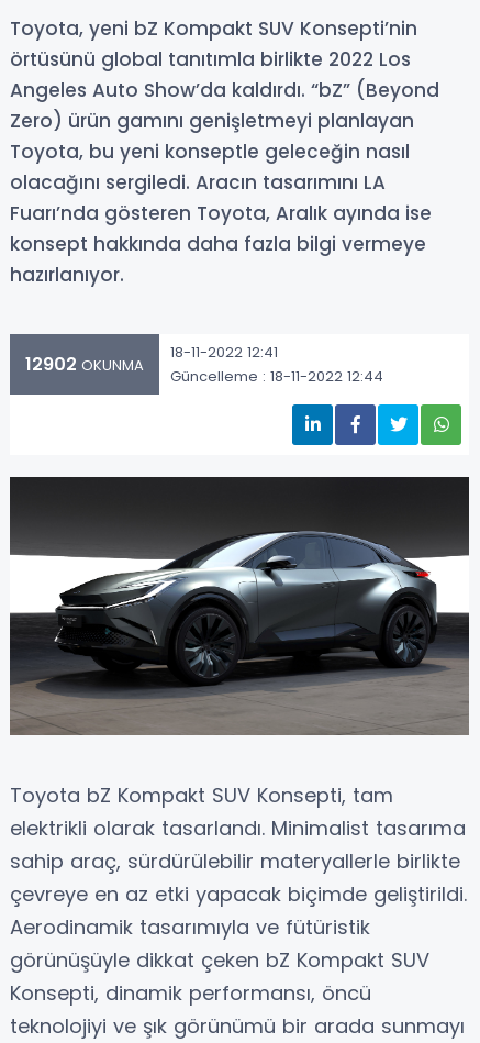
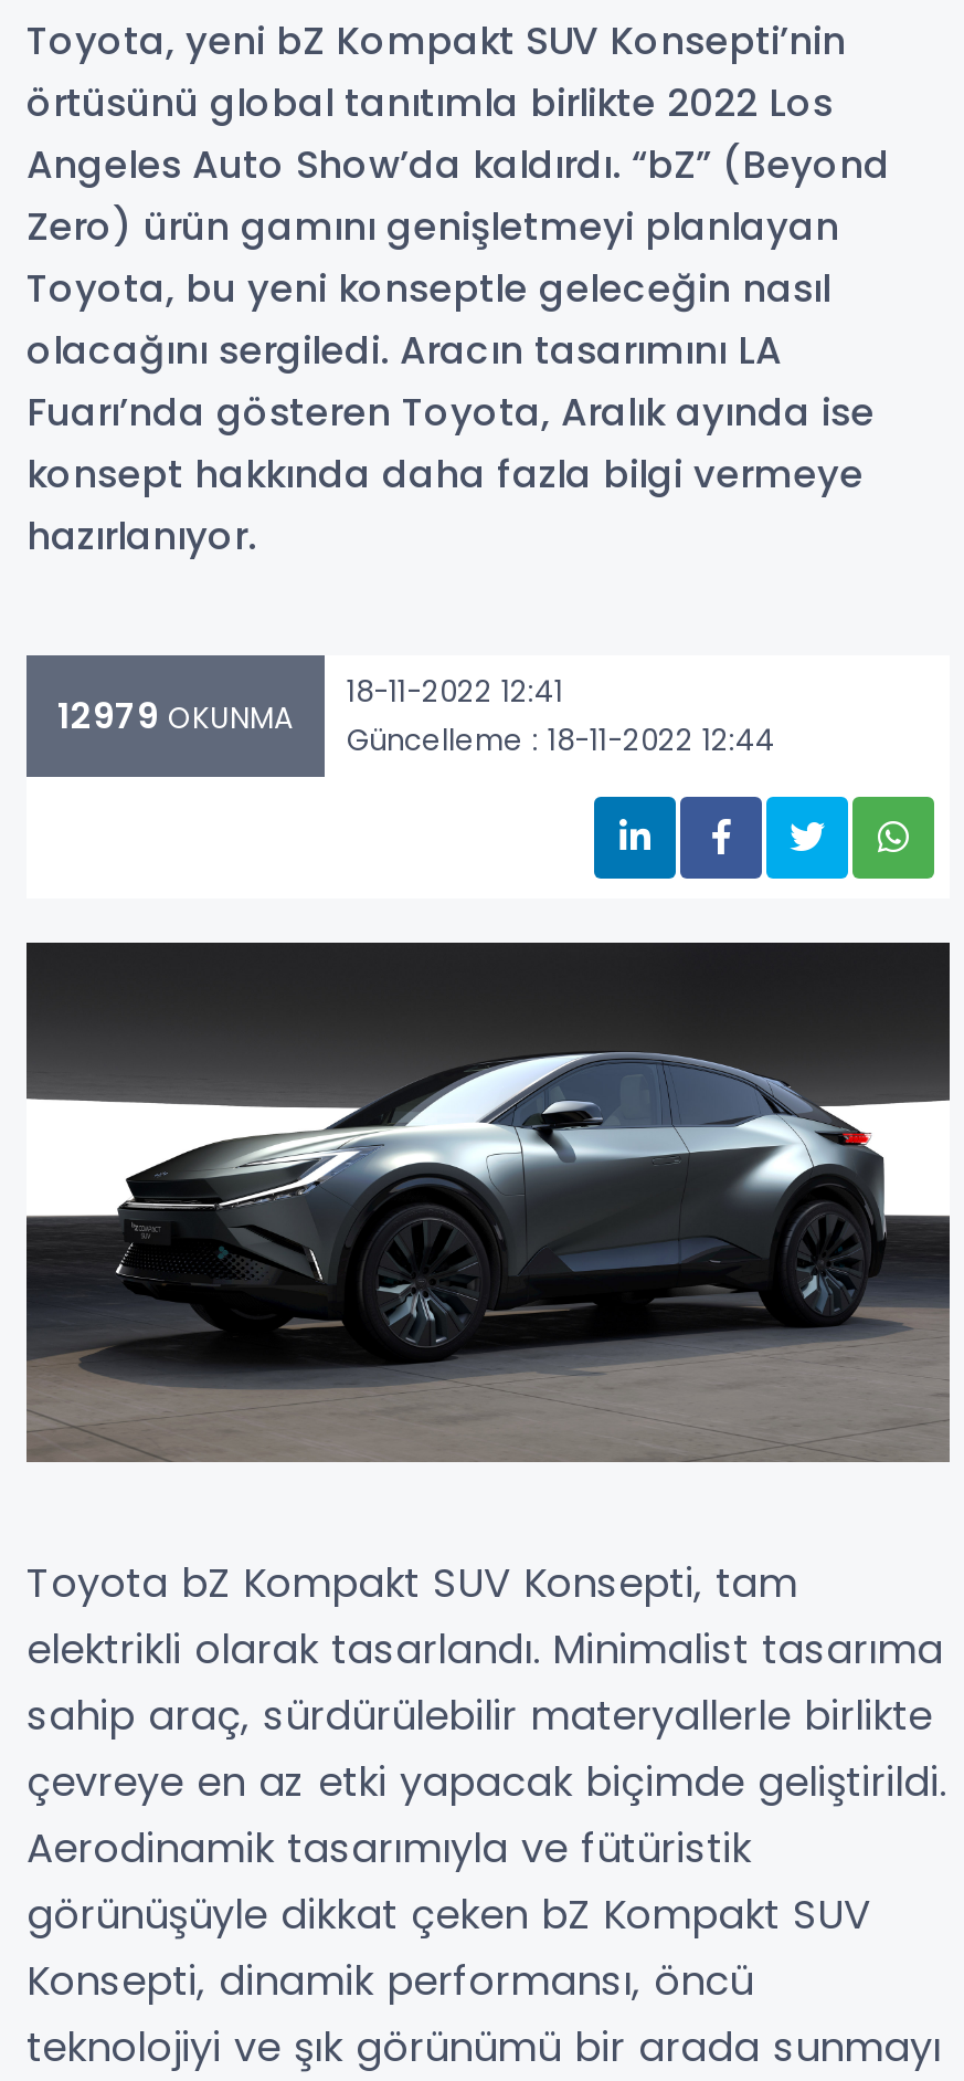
- 12902 OKUNMA 18-11-2022 12:41 Güncelleme : 18-11-2022 12:44
+ 12979 OKUNMA 18-11-2022 12:41 Güncelleme : 18-11-2022 12:44
